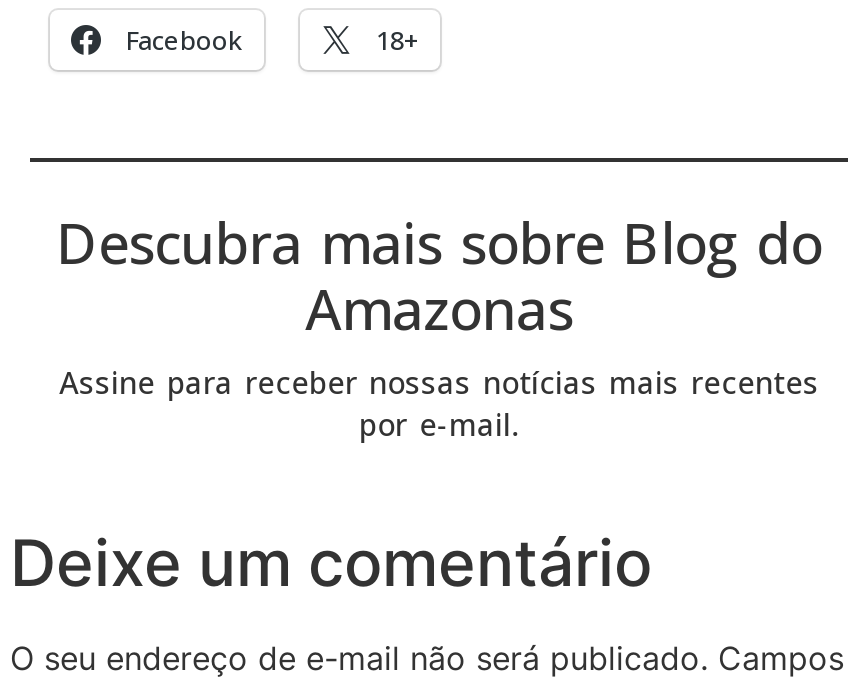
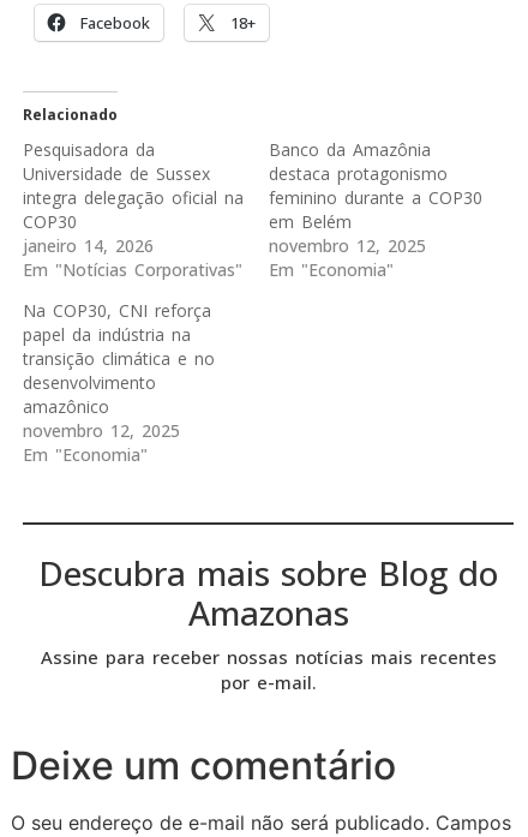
+ Relacionado
+ Pesquisadora da
+ Universidade de Sussex
+ integra delegação oficial na
+ COP30
+ janeiro 14, 2026
+ Em "Notícias Corporativas"

+ Banco da Amazônia
+ destaca protagonismo
+ feminino durante a COP30
+ em Belém
+ novembro 12, 2025
+ Em "Economia"
+ Na COP30, CNI reforça
+ papel da indústria na
+ transição climática e no
+ desenvolvimento
+ amazônico
+ novembro 12, 2025
+ Em "Economia"
